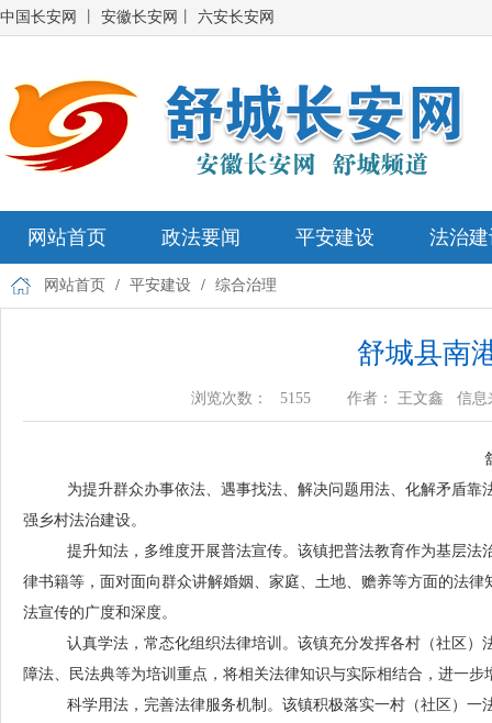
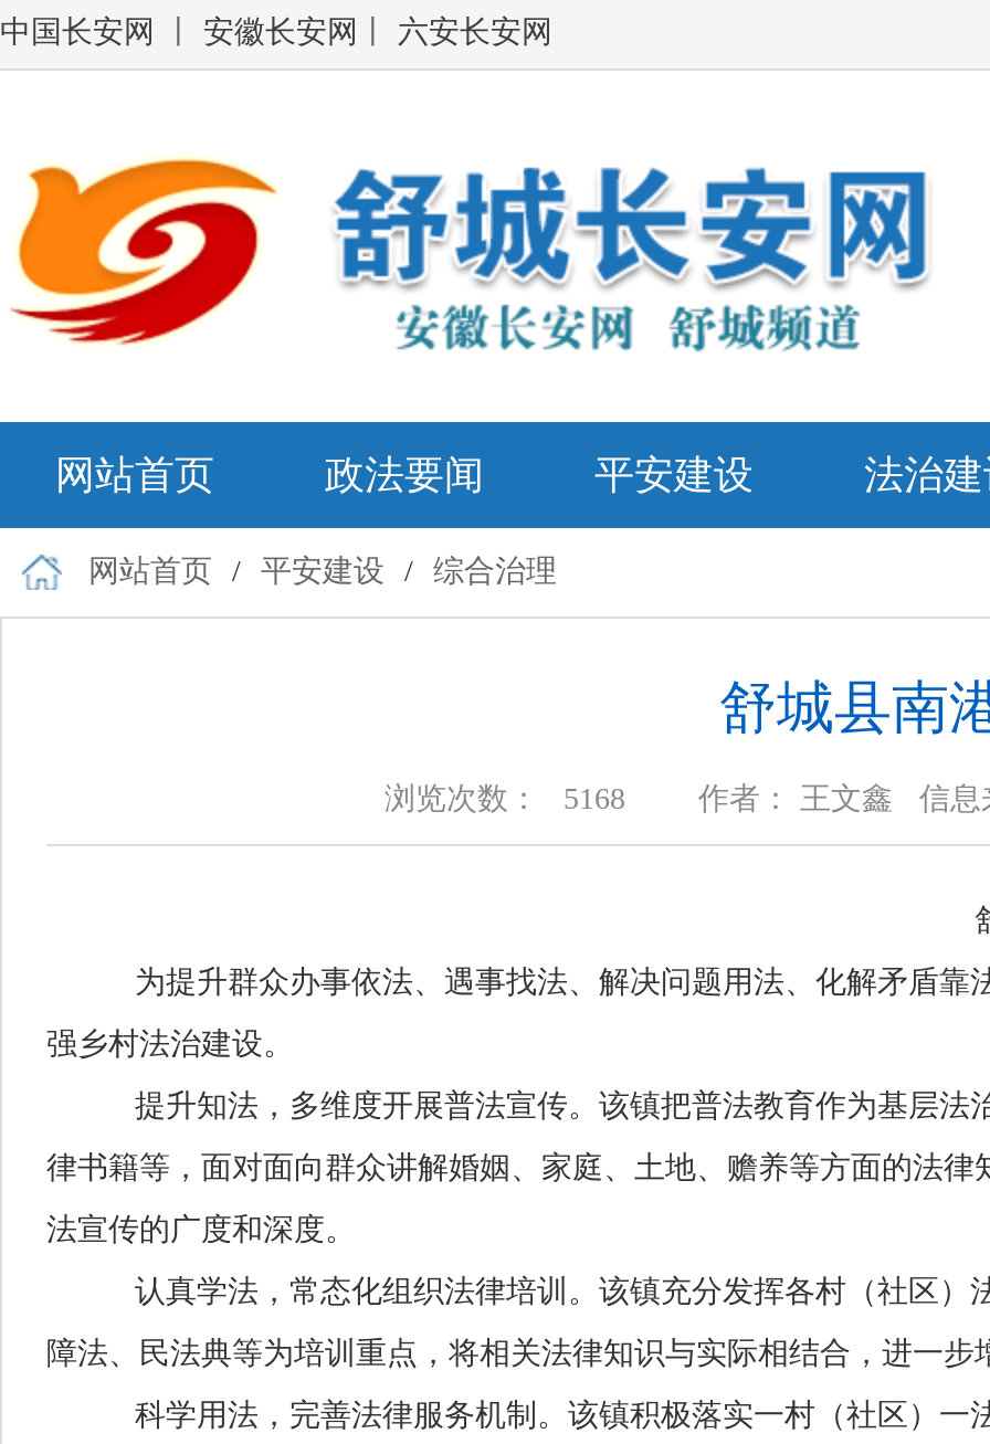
- 浏览次数： 5155
+ 浏览次数： 5168
